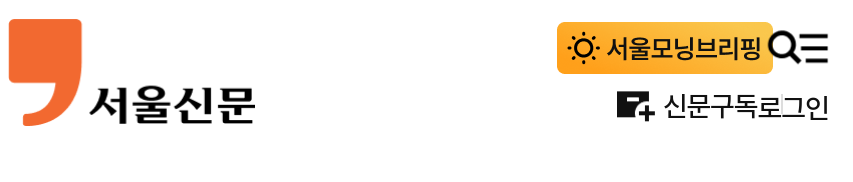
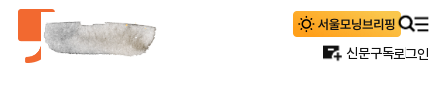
- [image]
+ [image]
